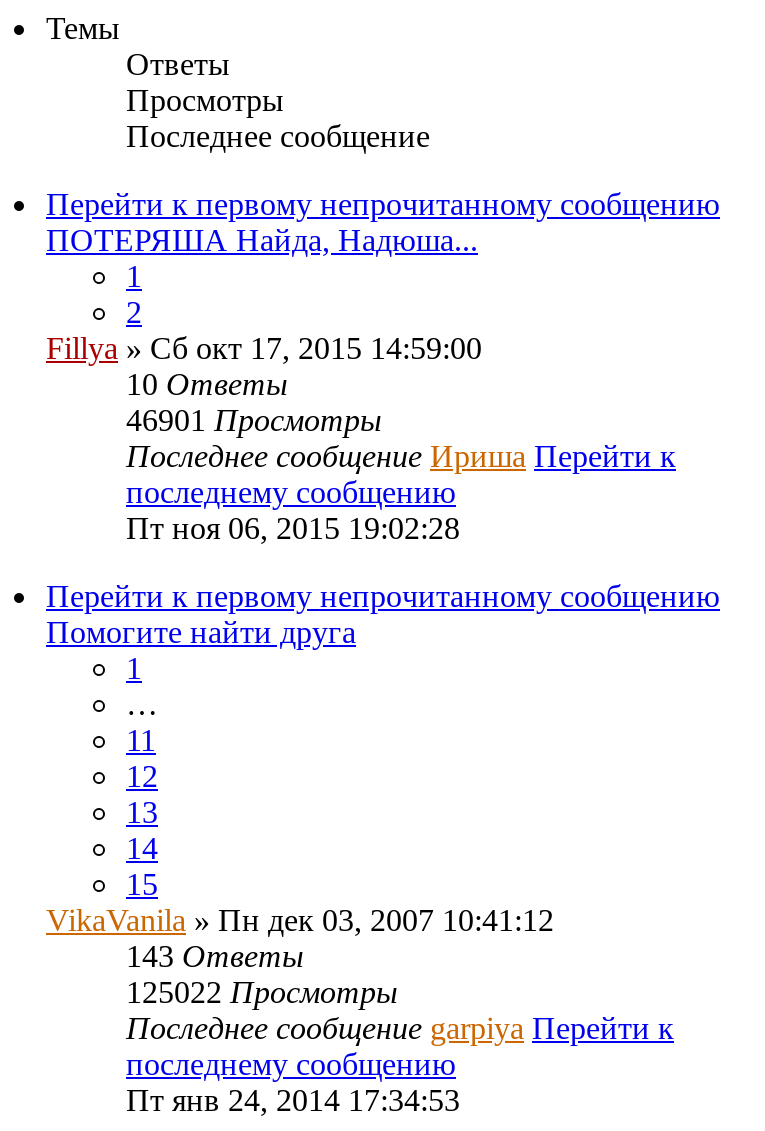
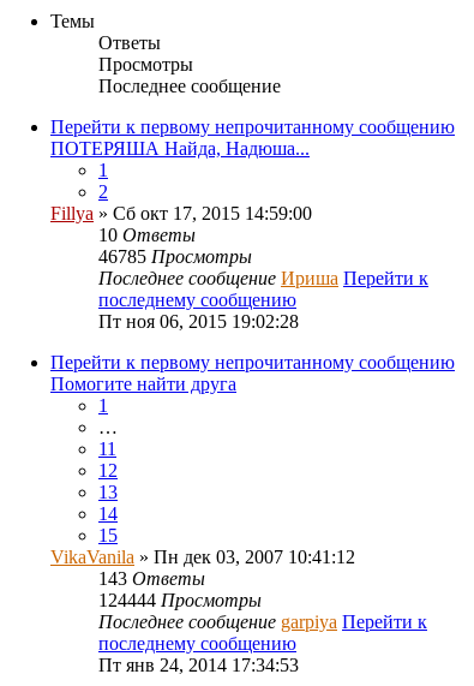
- 46901 Просмотры
+ 46785 Просмотры

- 125022 Просмотры
+ 124444 Просмотры
